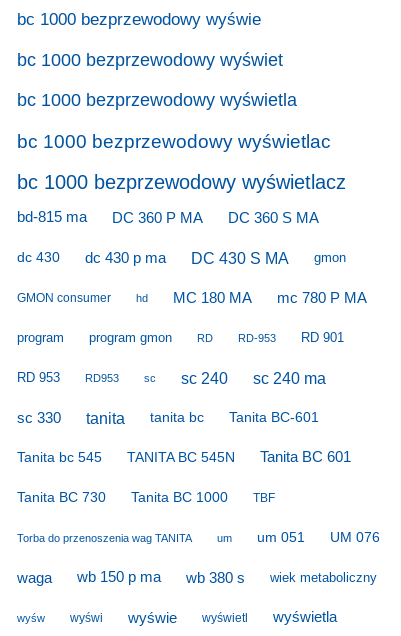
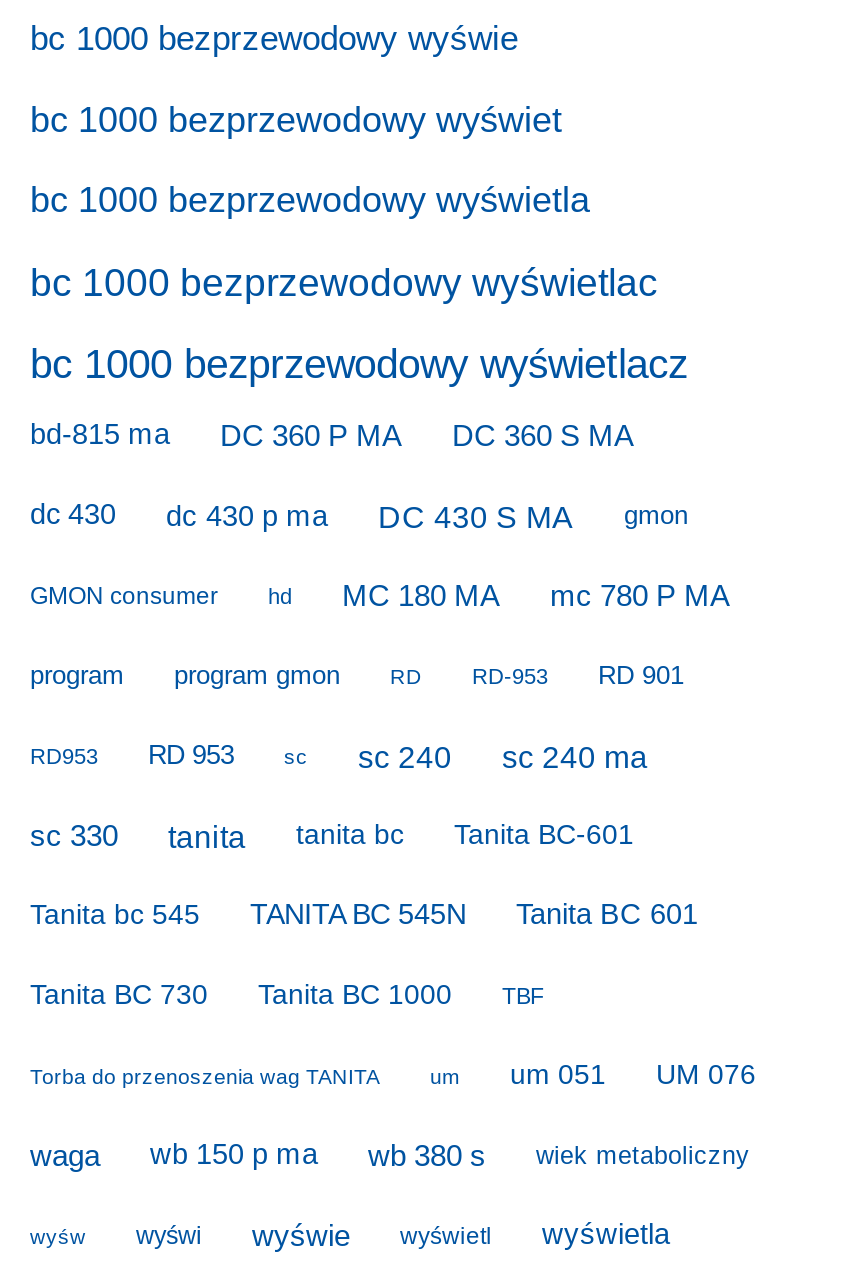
- RD953

+ RD953
